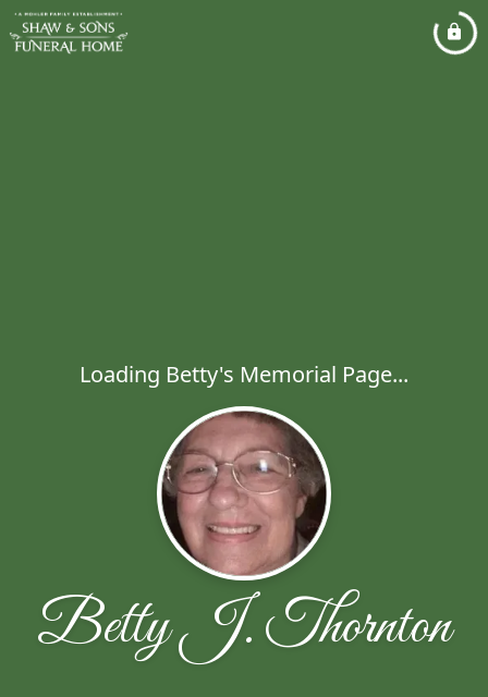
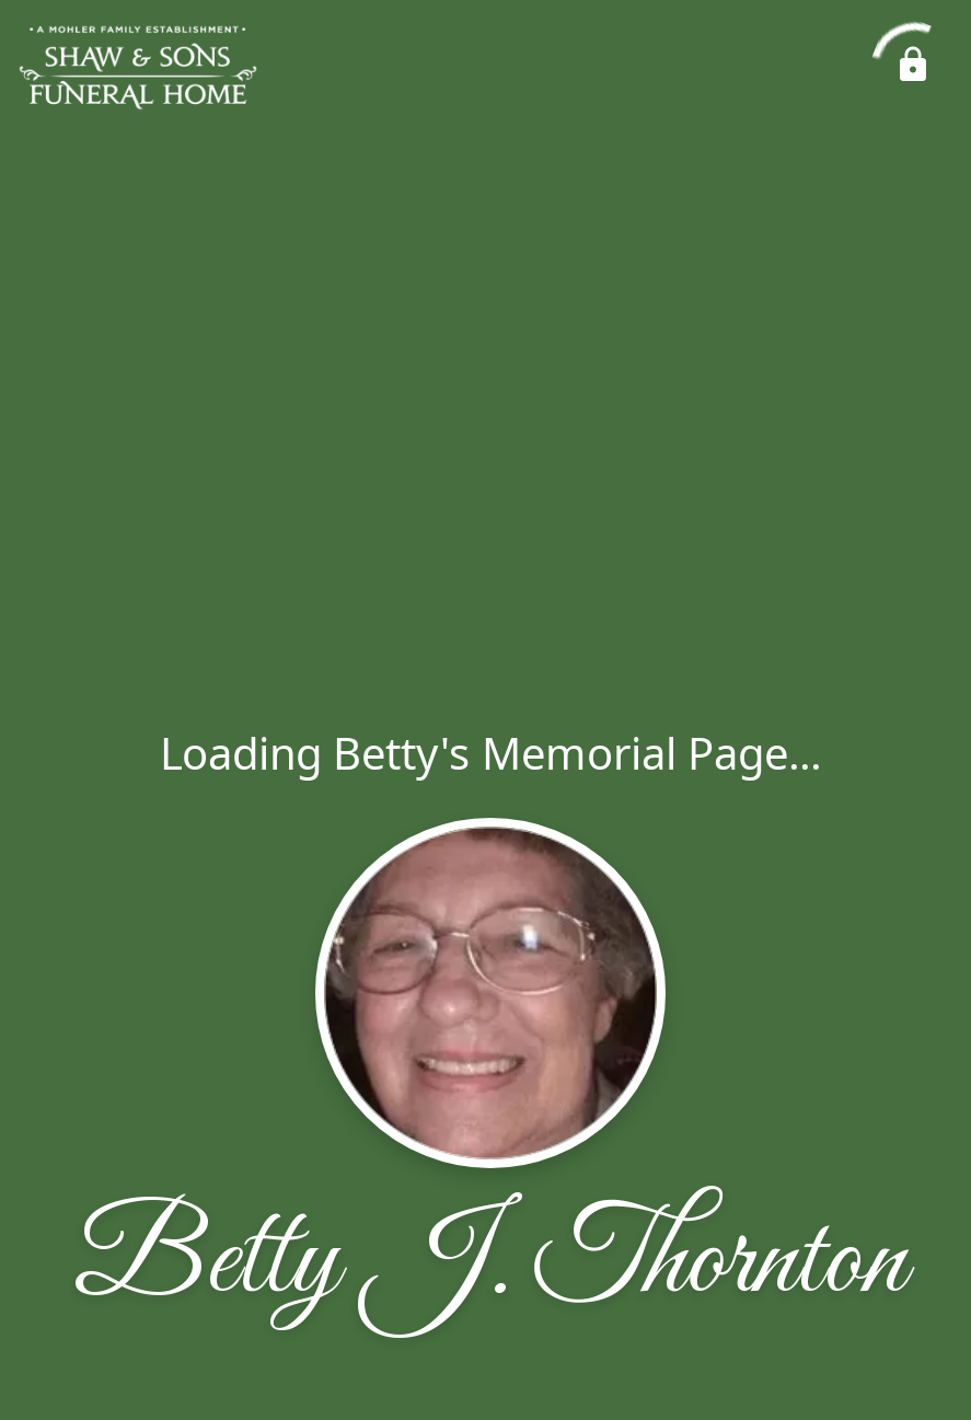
- [image]
+ [image]
